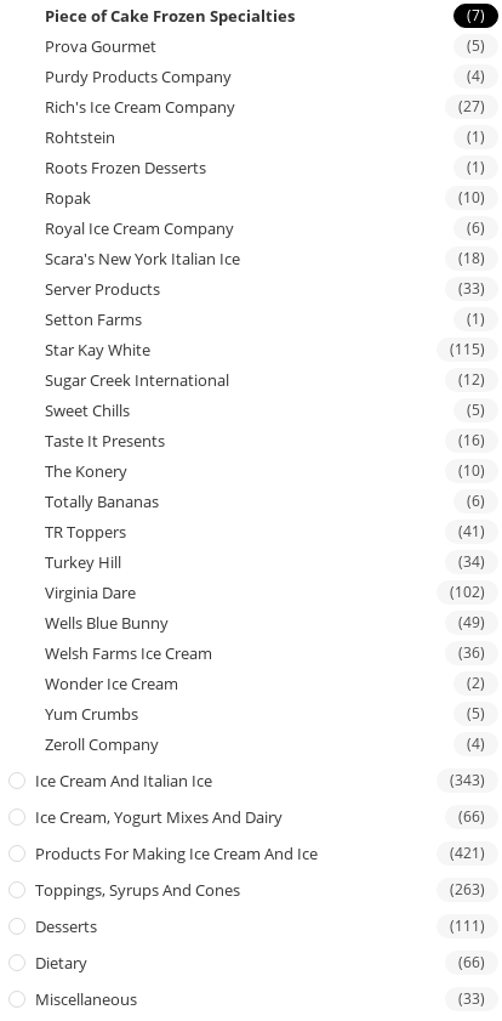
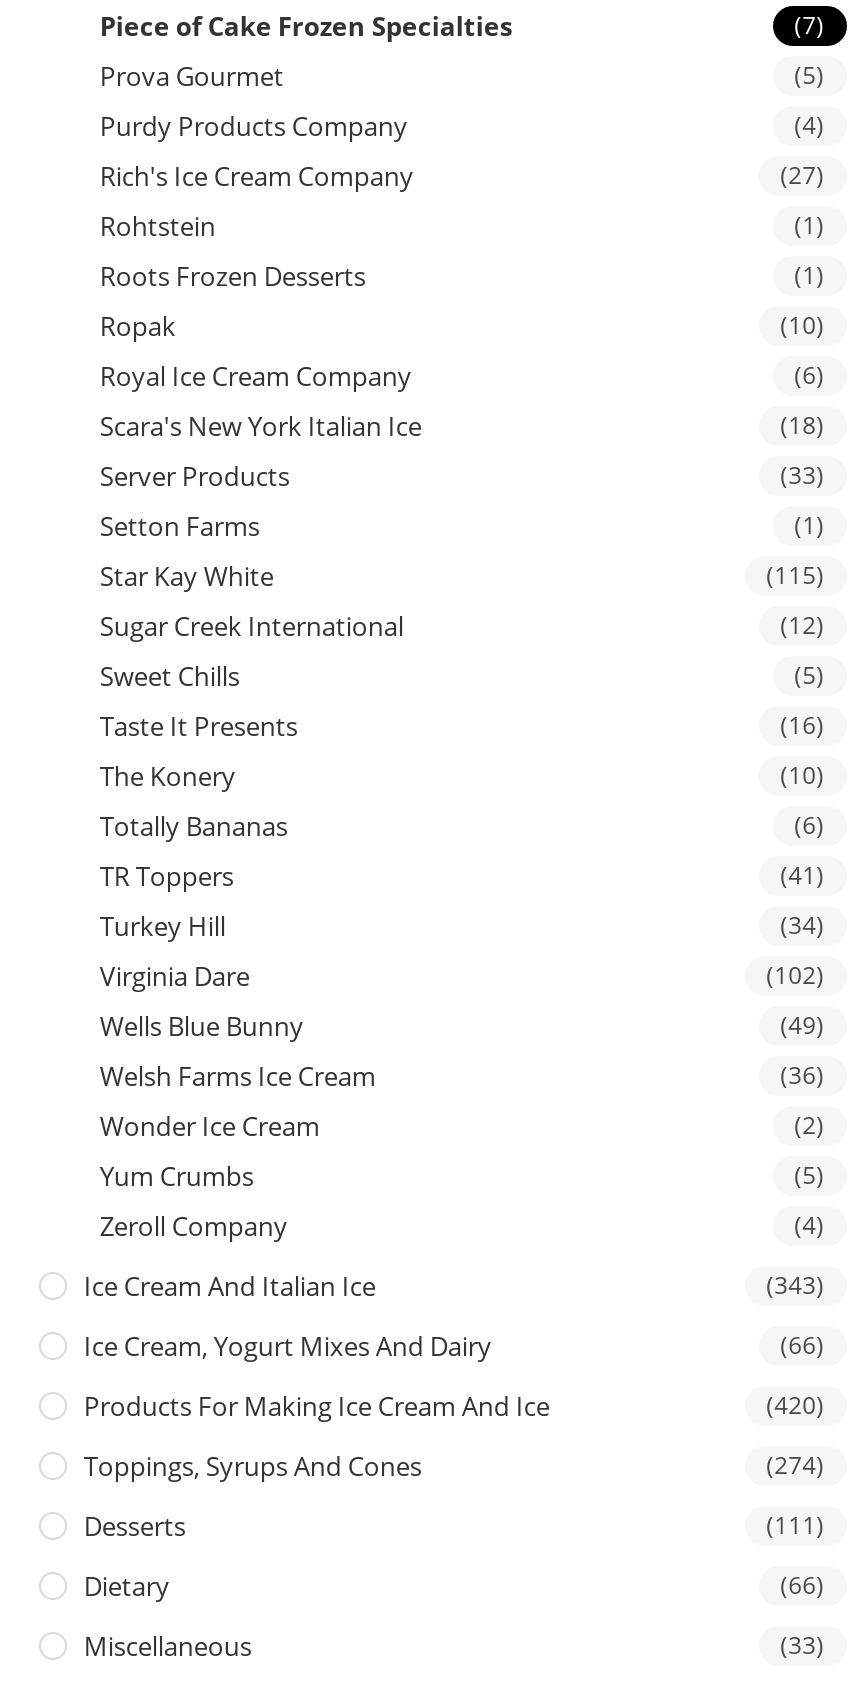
- (421)
+ (420)

- (263)
+ (274)
